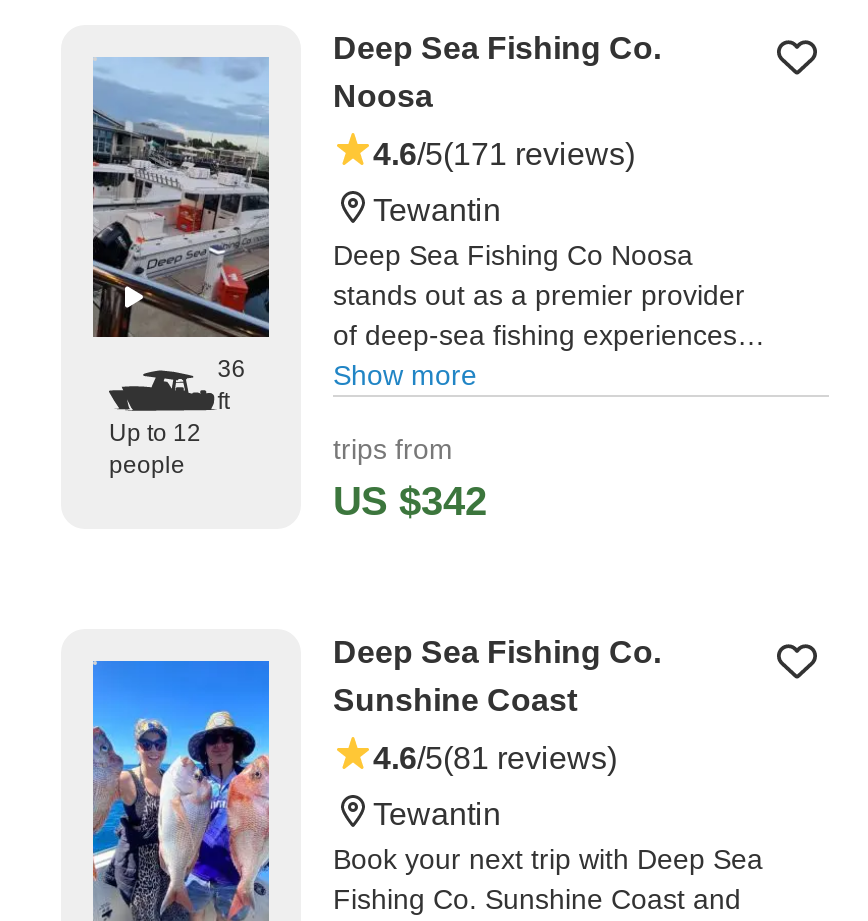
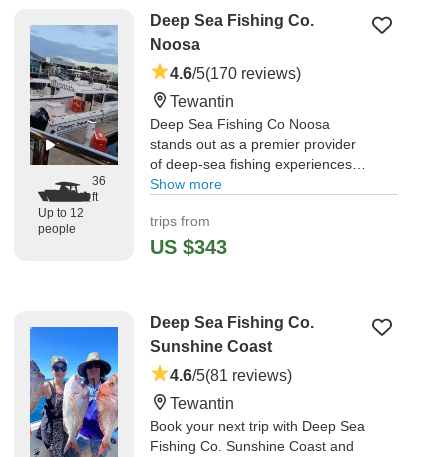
- 4.6/5(171 reviews)
+ 4.6/5(170 reviews)

- US $342
+ US $343
